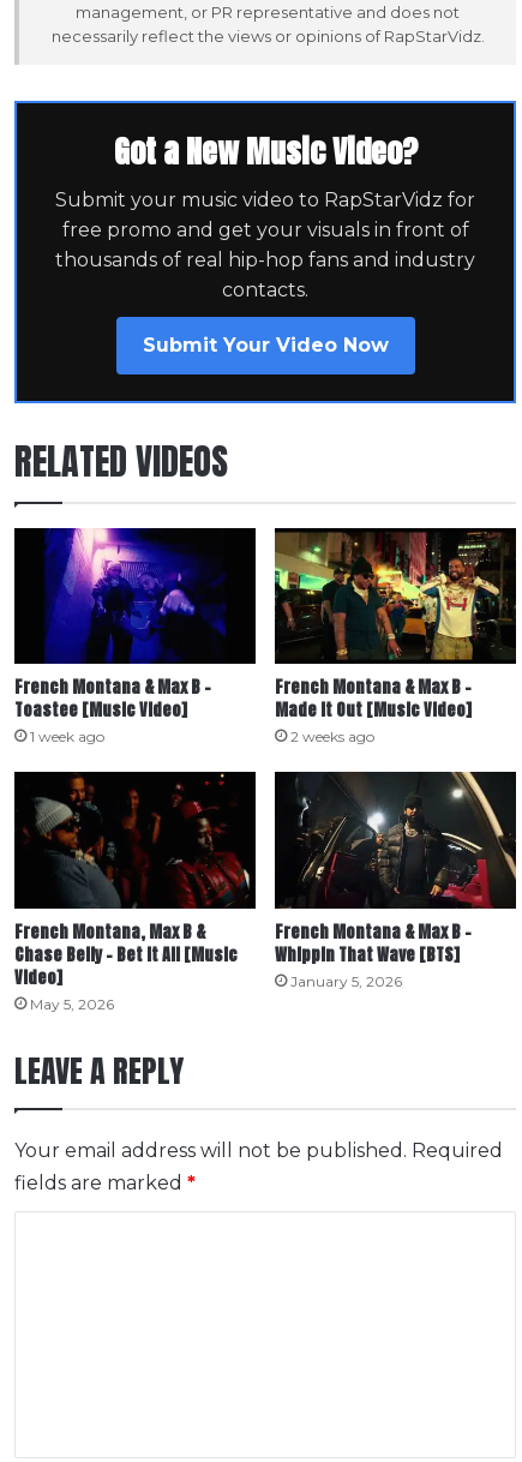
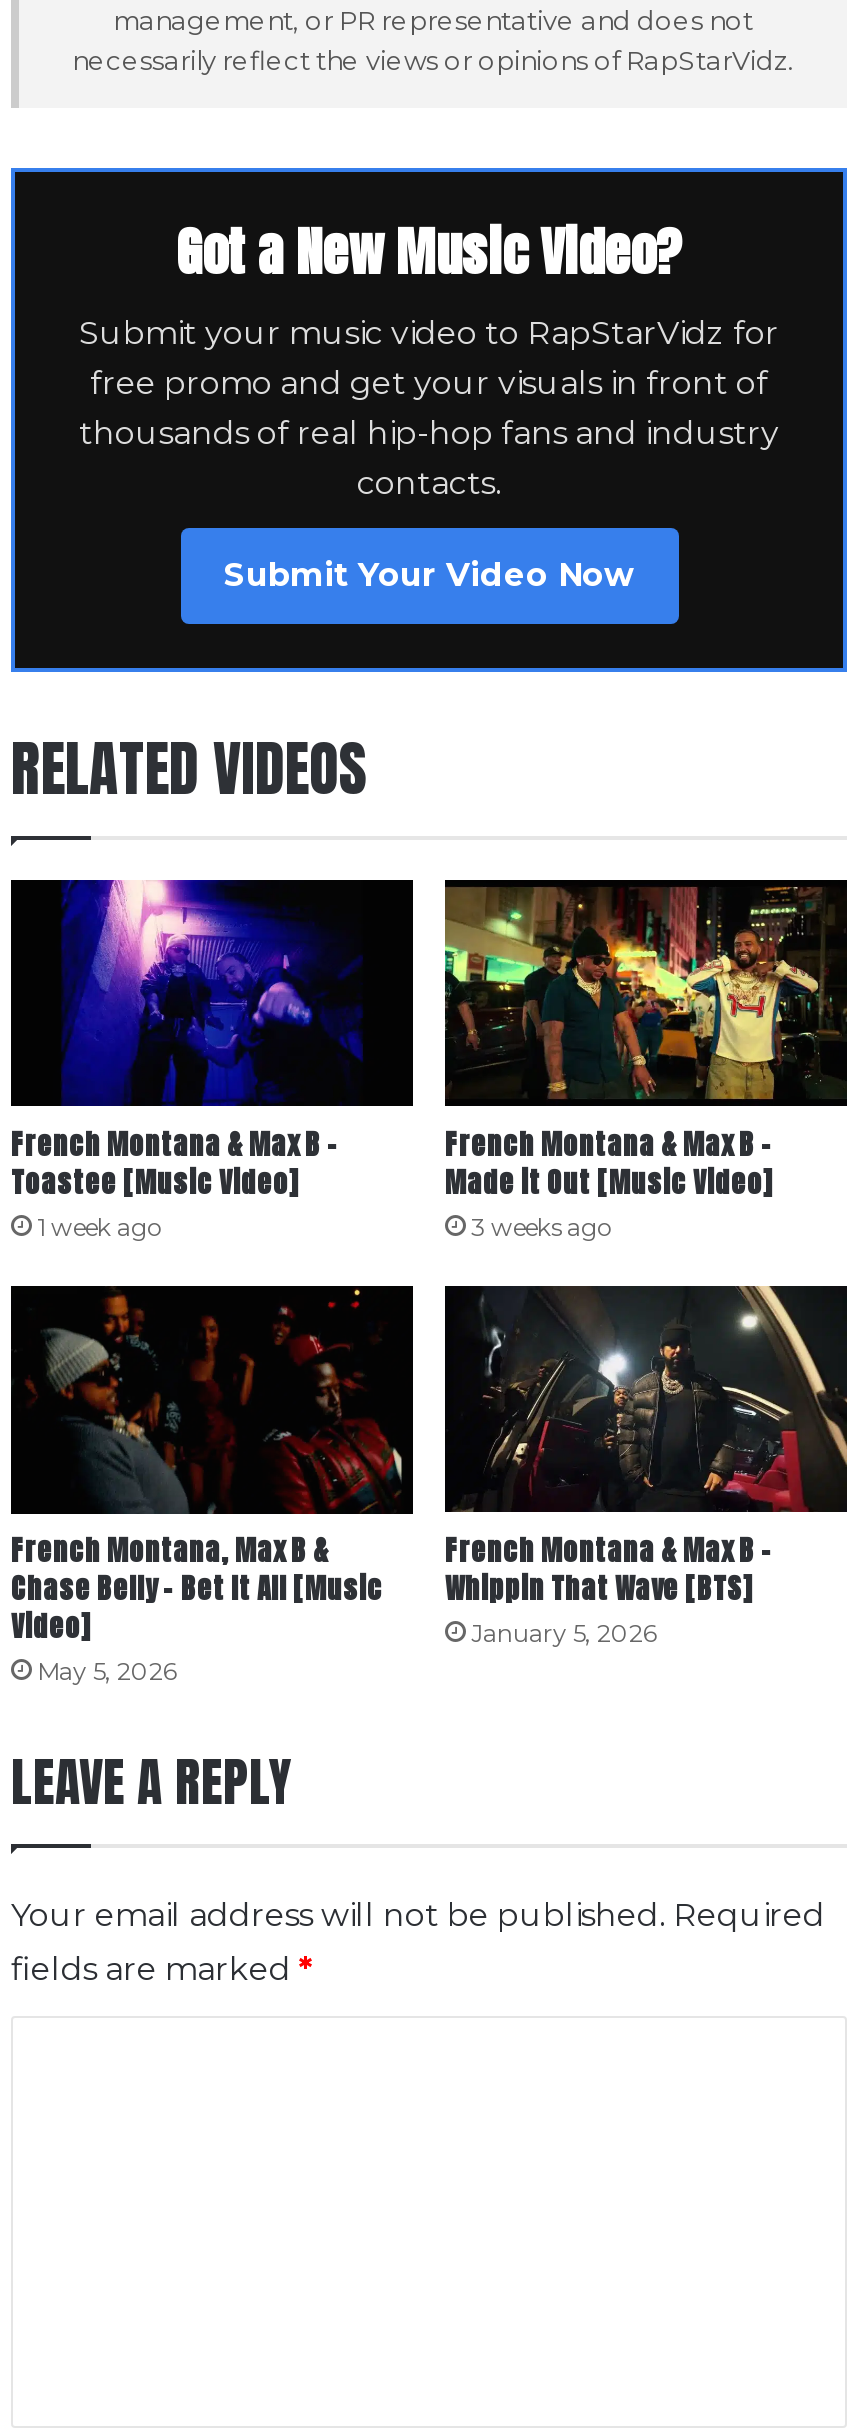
- 2 weeks ago
+ 3 weeks ago
